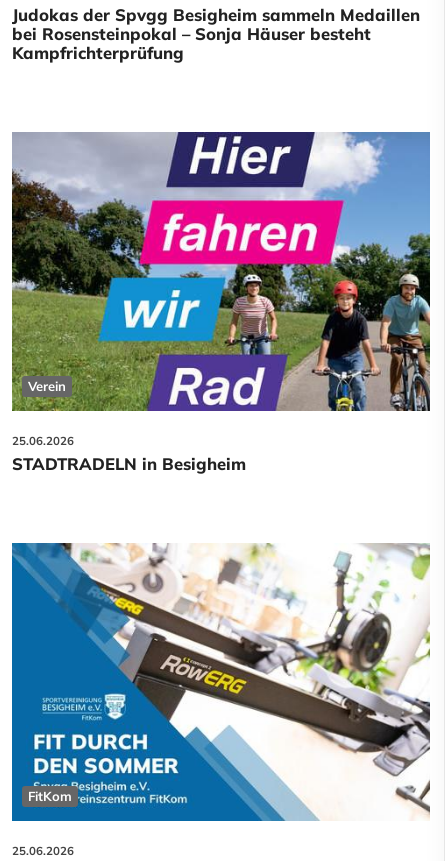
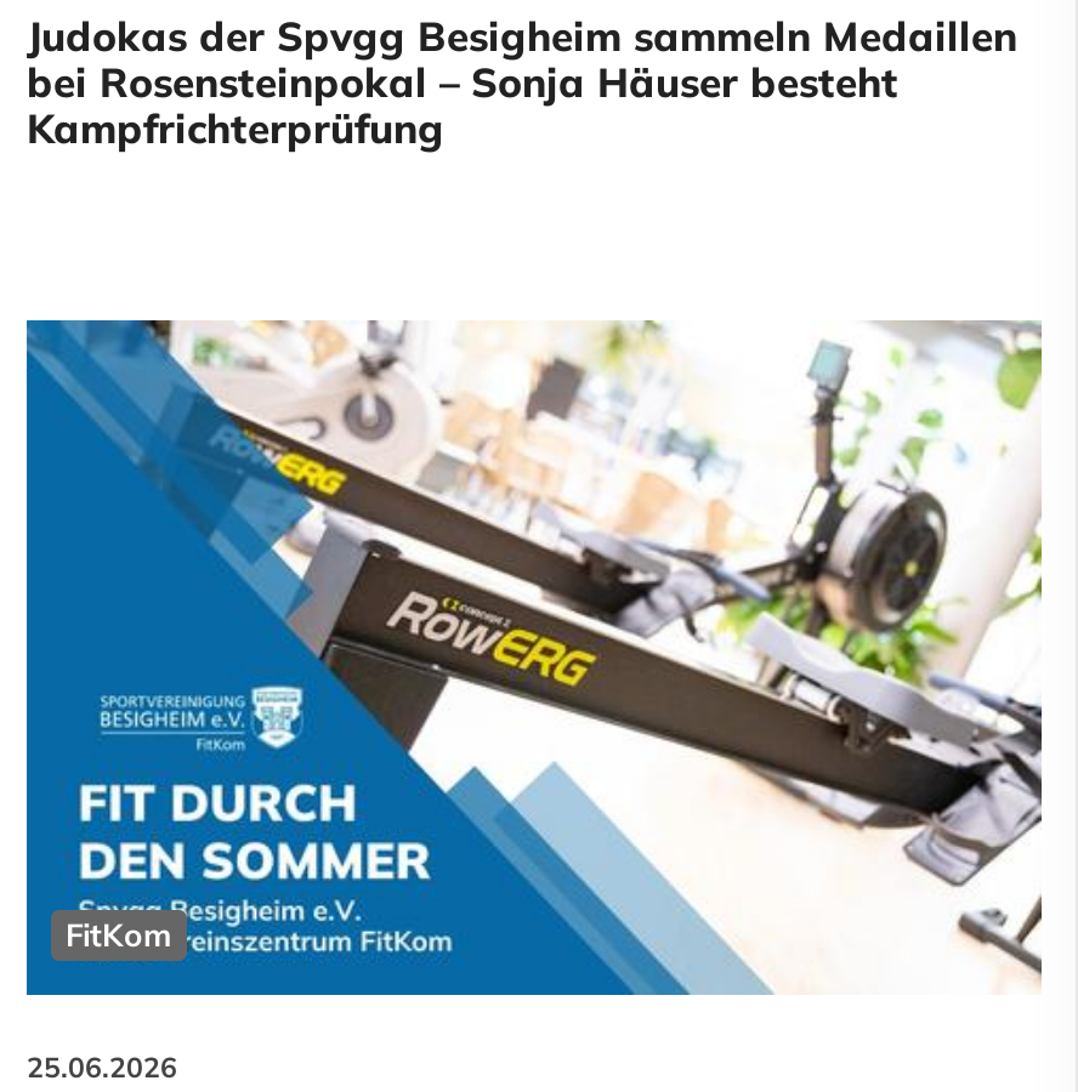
- [image]
- Verein
- 25.06.2026
- STADTRADELN in Besigheim
